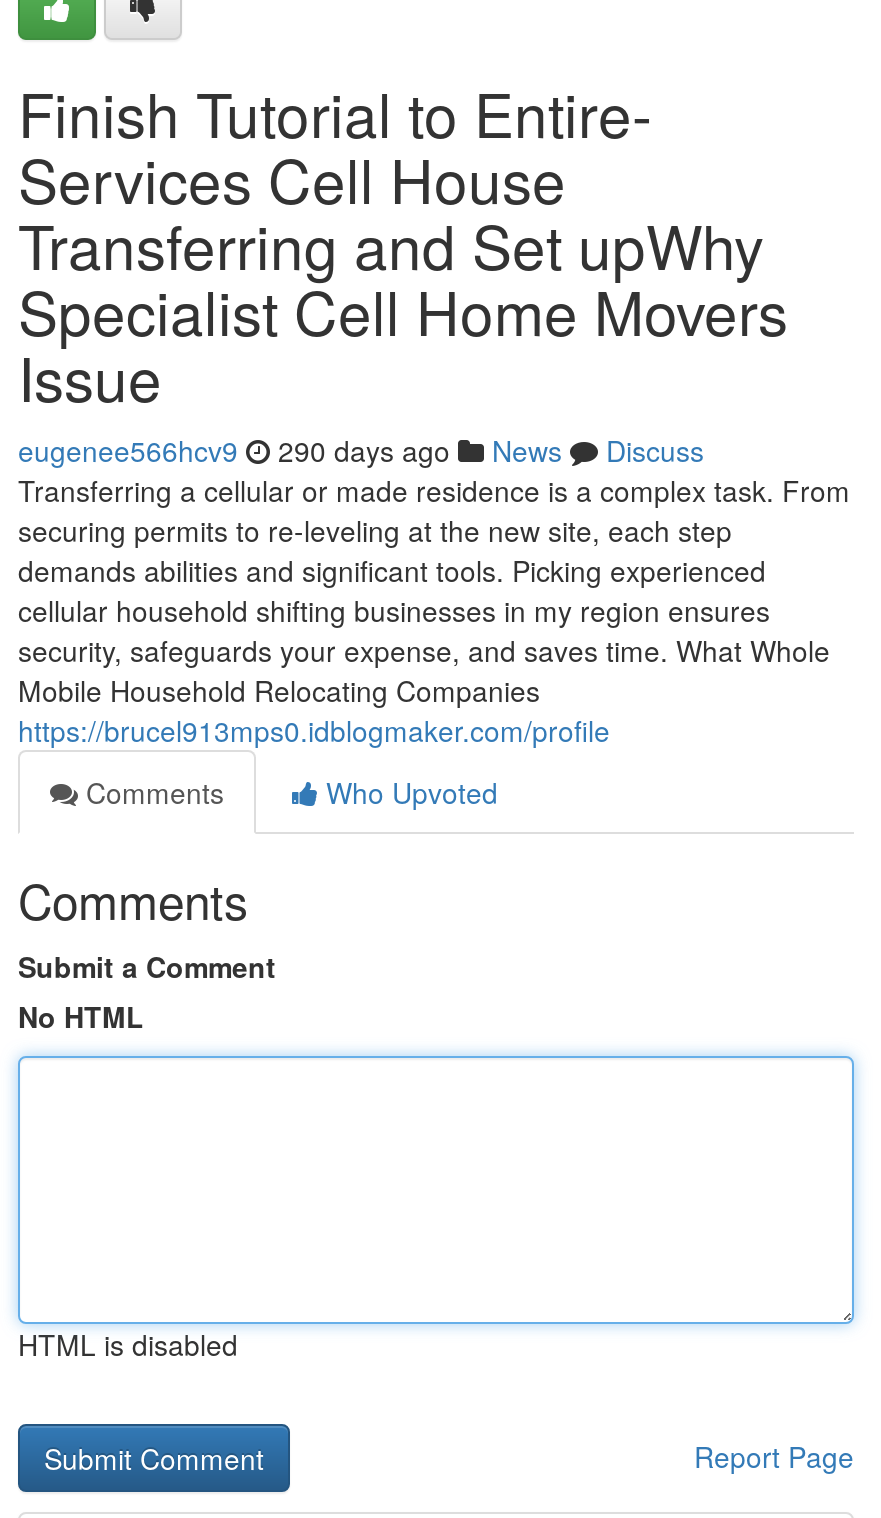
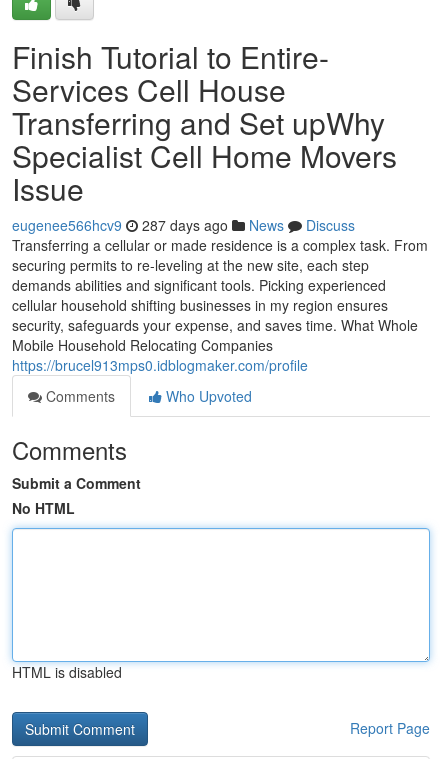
- eugenee566hcv9 290 days ago News Discuss
+ eugenee566hcv9 287 days ago News Discuss
